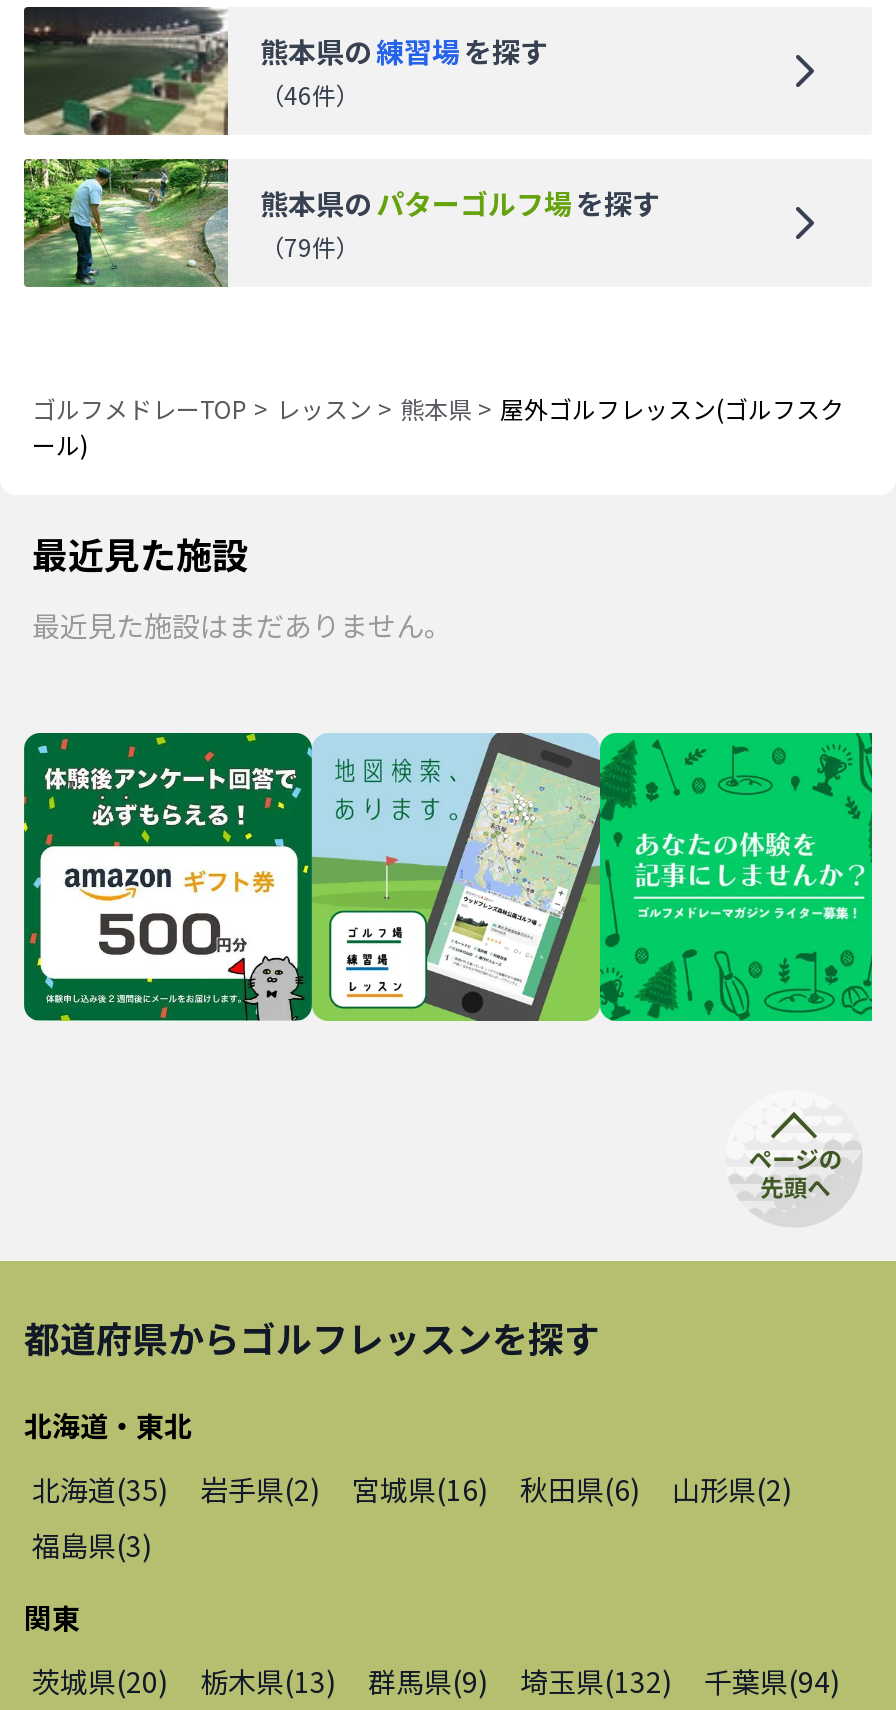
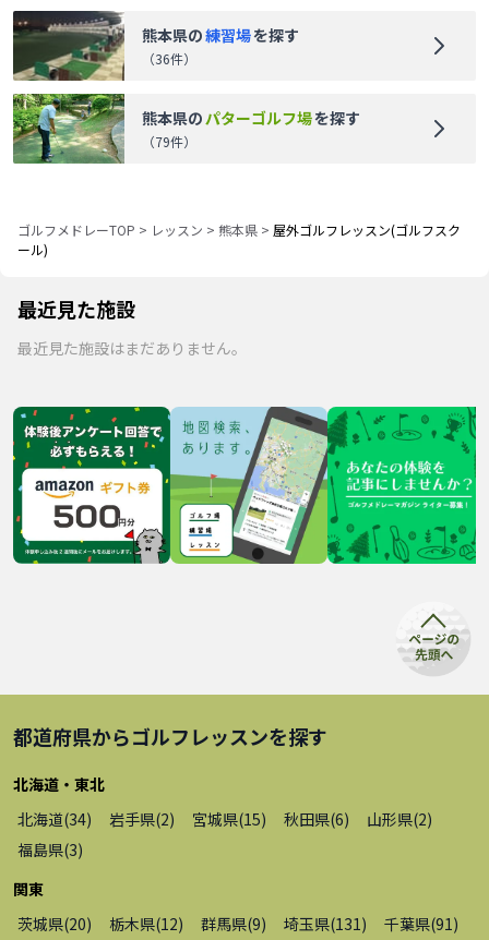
- （46件）
+ （36件）

- 北海道(35)
+ 北海道(34)

- 宮城県(16)
+ 宮城県(15)

- 栃木県(13)
+ 栃木県(12)

- 埼玉県(132)
+ 埼玉県(131)

- 千葉県(94)
+ 千葉県(91)
